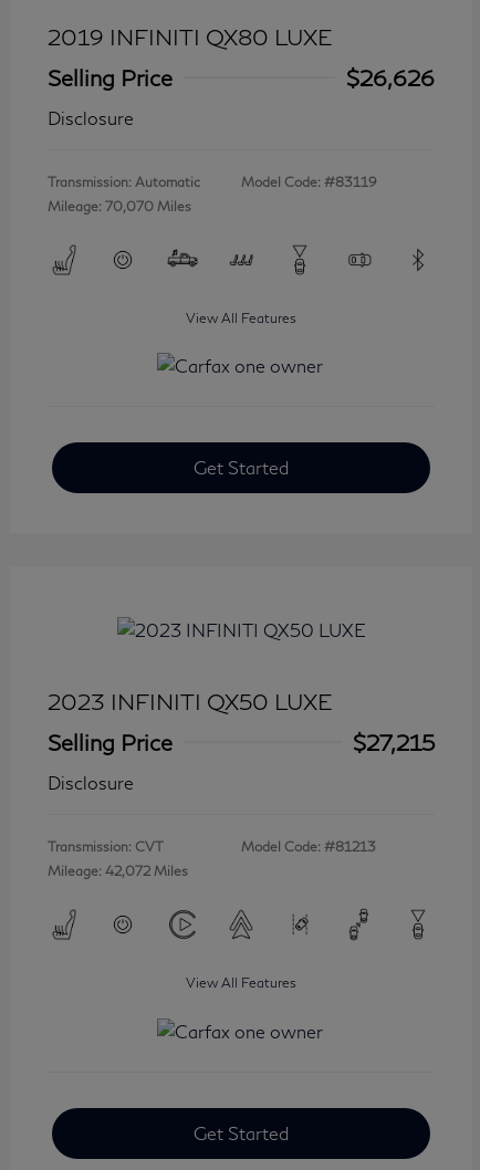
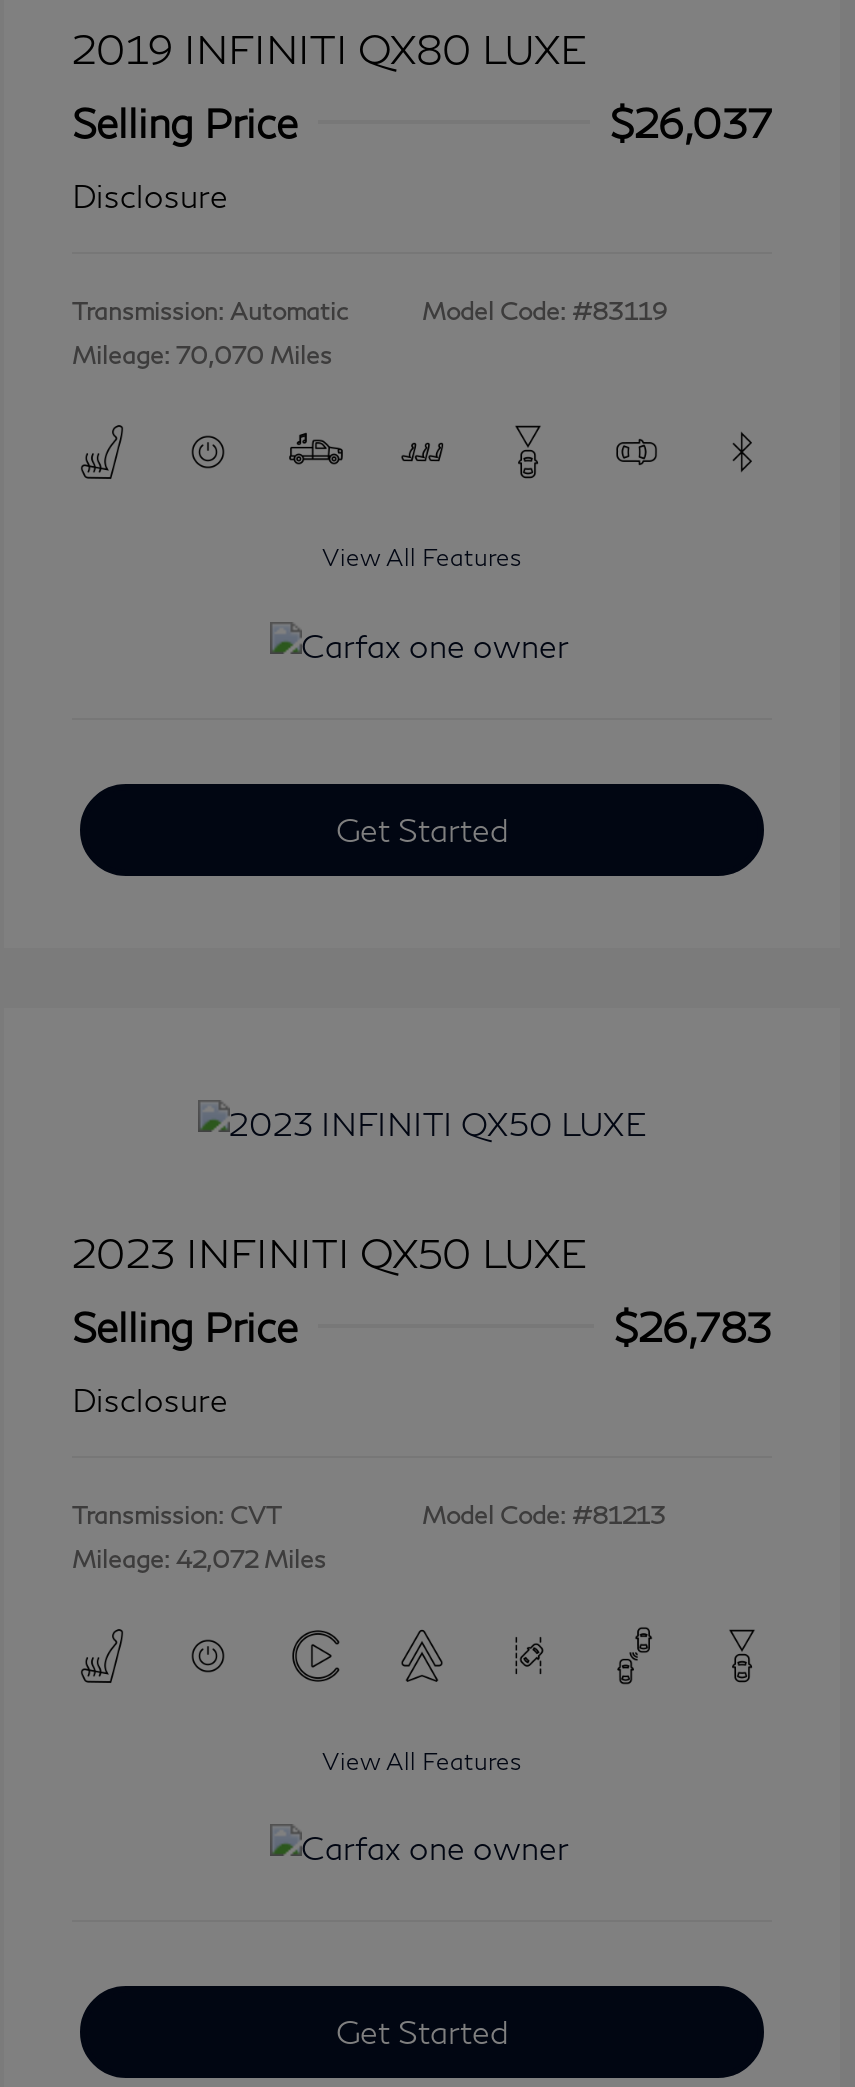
- $26,626
+ $26,037

- $27,215
+ $26,783
